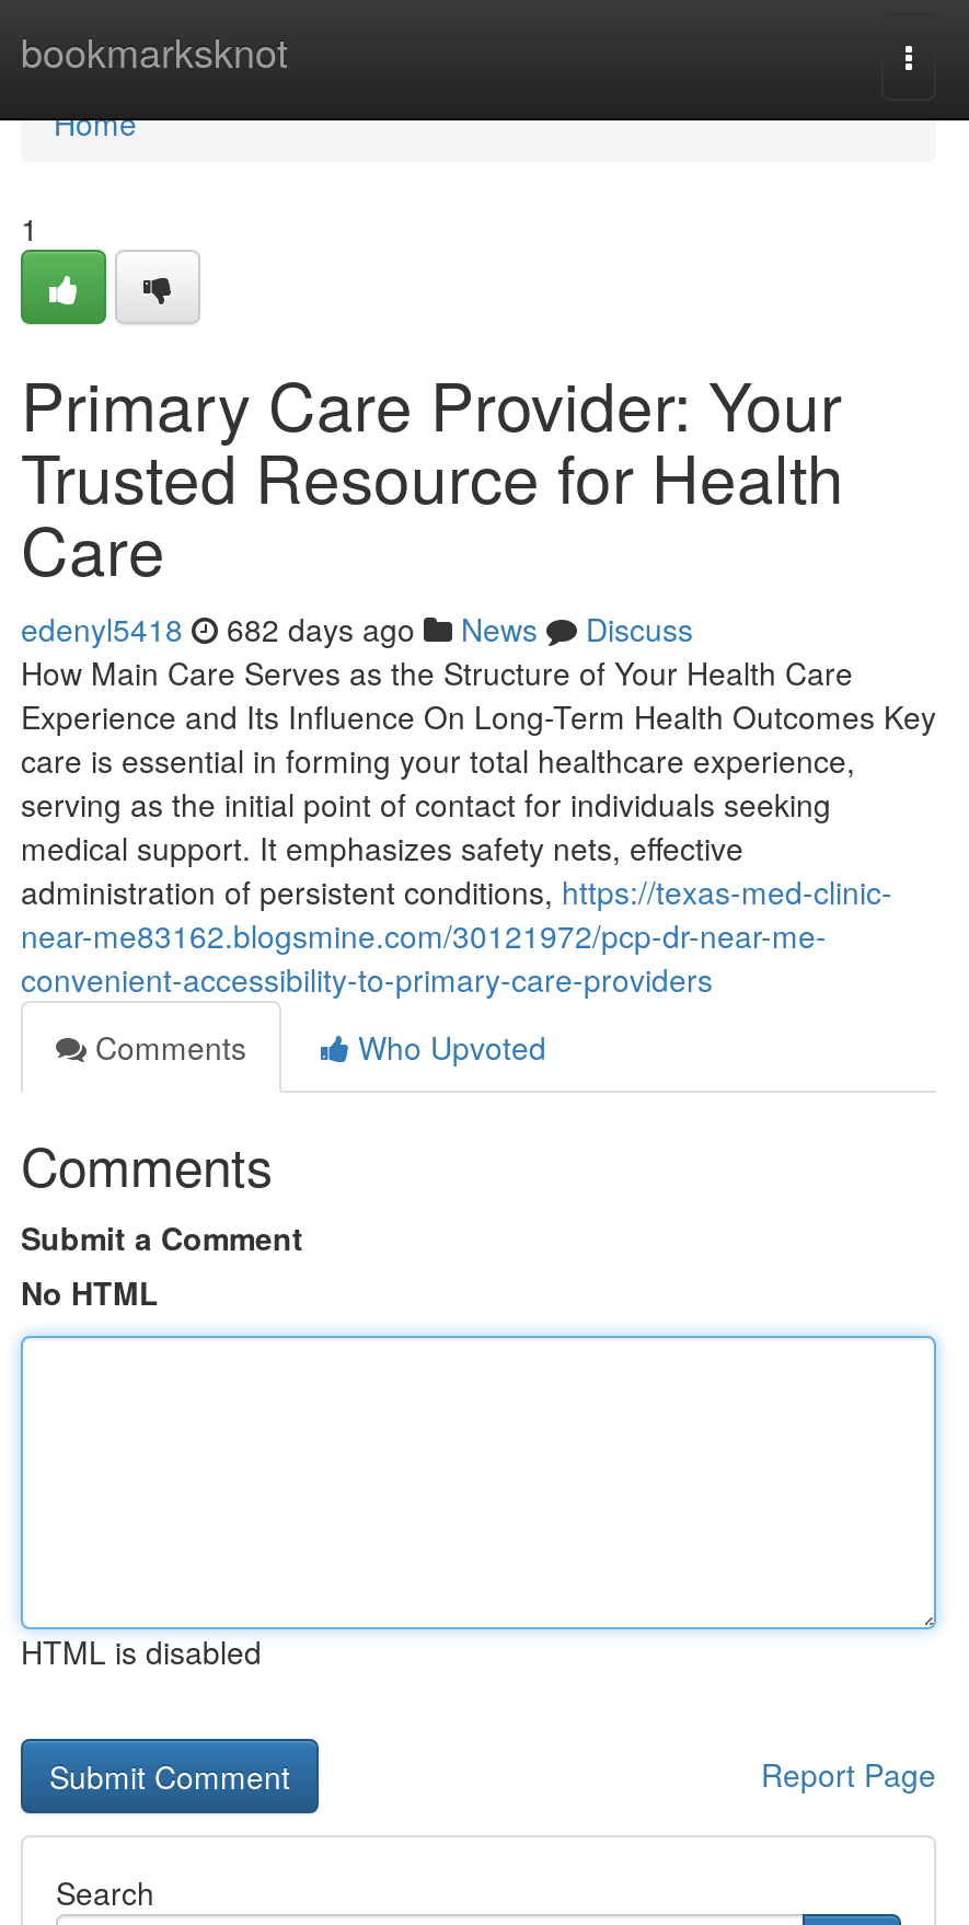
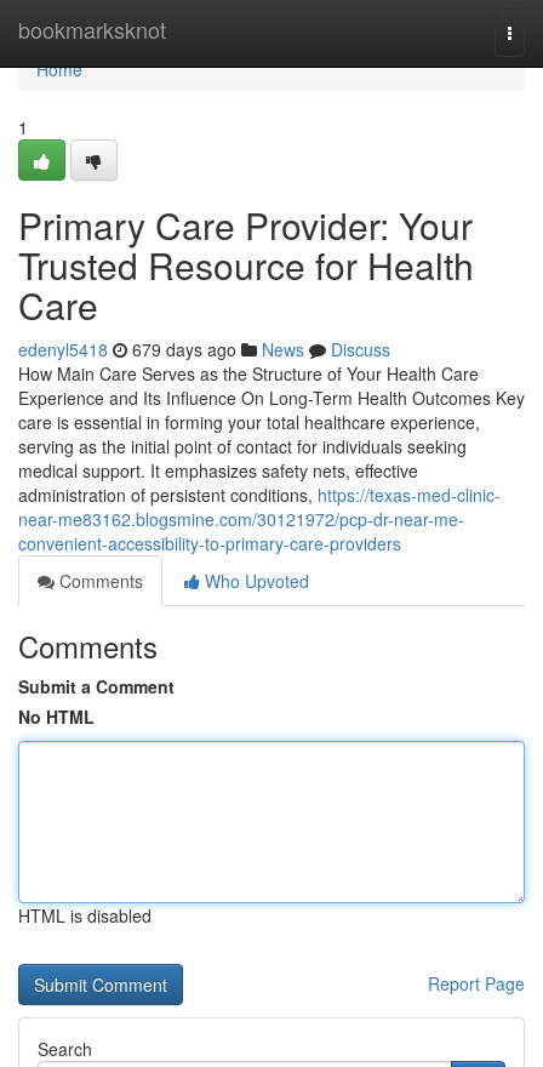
- edenyl5418 682 days ago News Discuss
+ edenyl5418 679 days ago News Discuss
